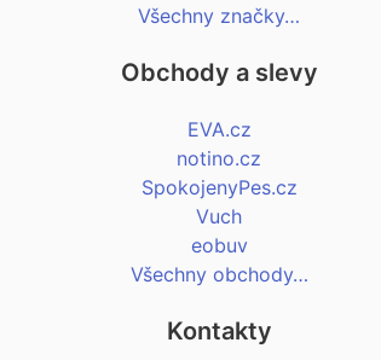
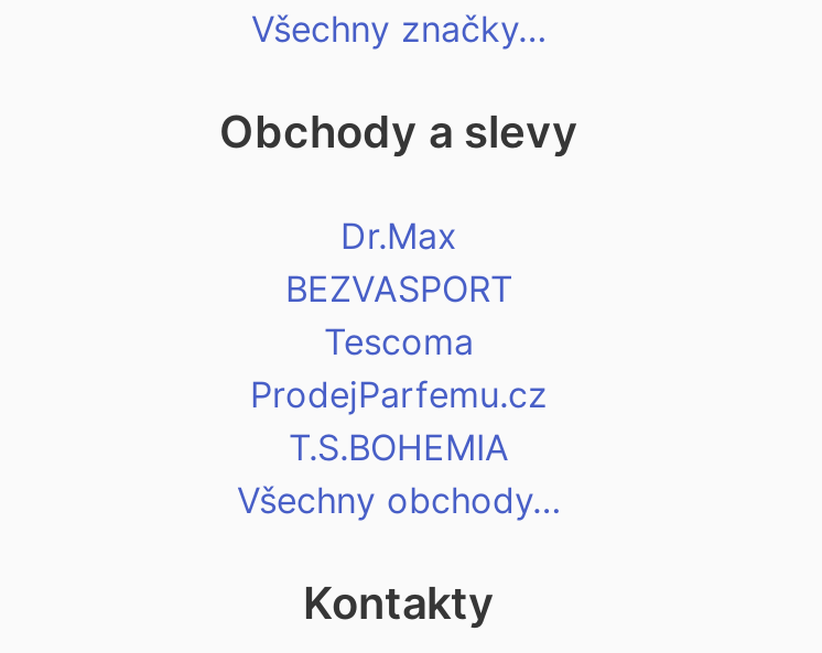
- EVA.cz
- notino.cz
- SpokojenyPes.cz
- Vuch
- eobuv
+ Dr.Max
+ BEZVASPORT
+ Tescoma
+ ProdejParfemu.cz
+ T.S.BOHEMIA
